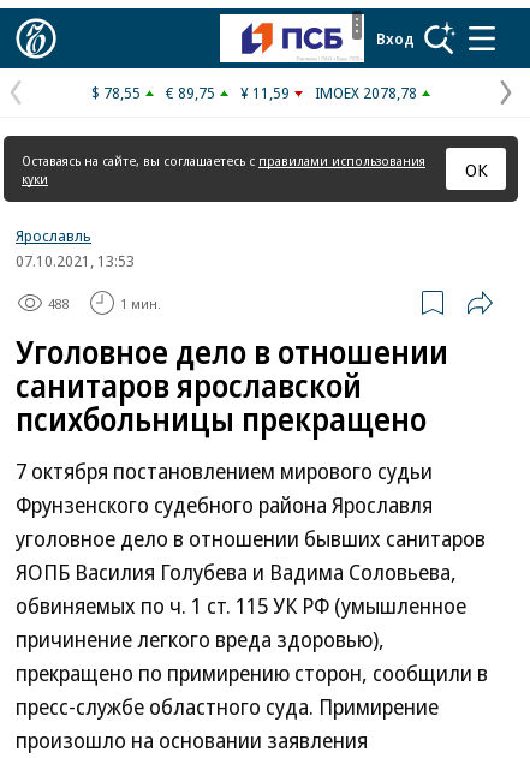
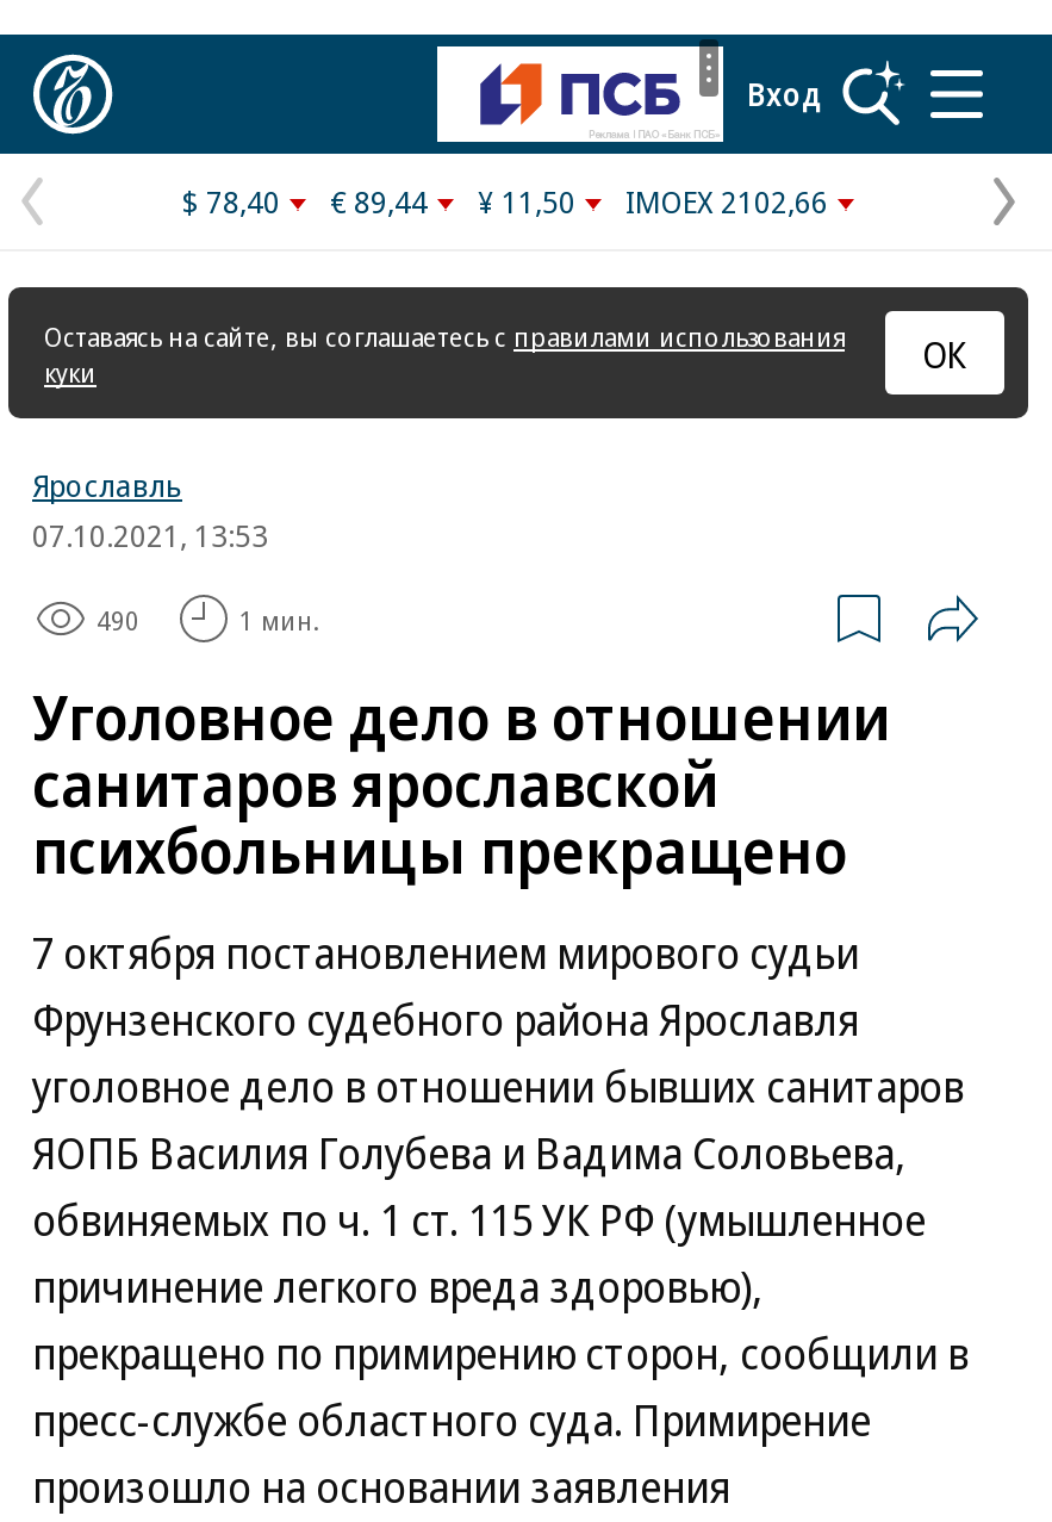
- $ 78,55
+ $ 78,40

- € 89,75
+ € 89,44

- ¥ 11,59
+ ¥ 11,50

- IMOEX 2078,78
+ IMOEX 2102,66

- 488
+ 490
